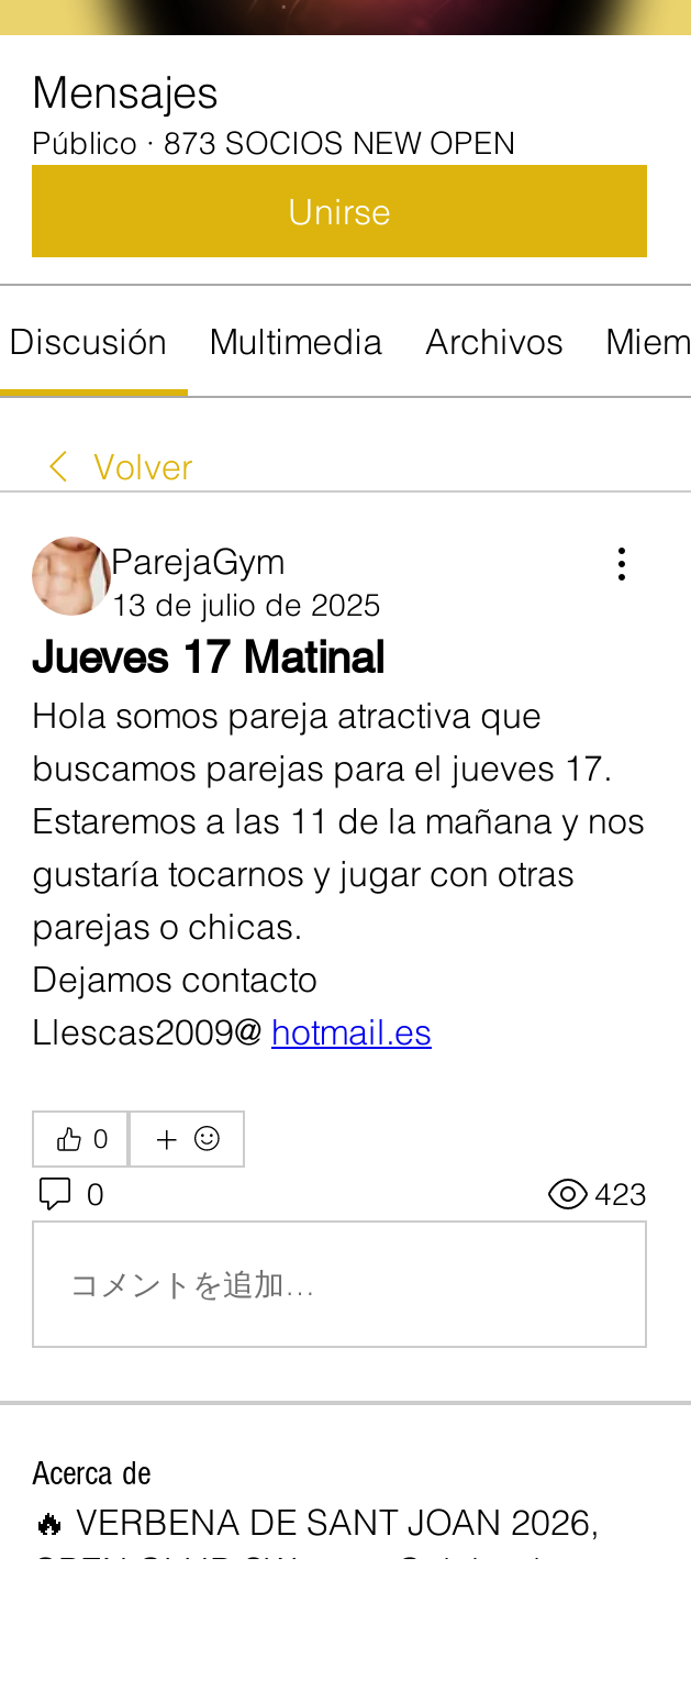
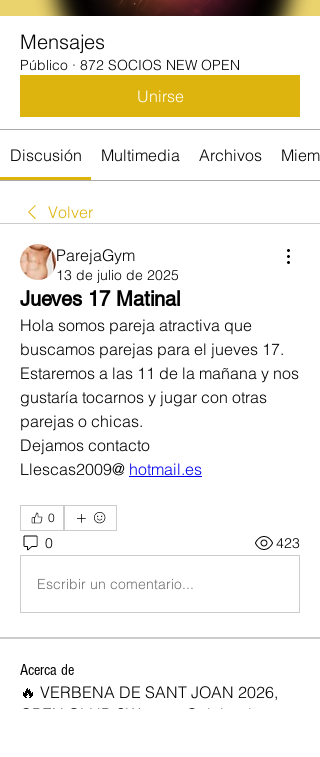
- Público · 873 SOCIOS NEW OPEN
+ Público · 872 SOCIOS NEW OPEN

- コメントを追加…
+ Escribir un comentario...
